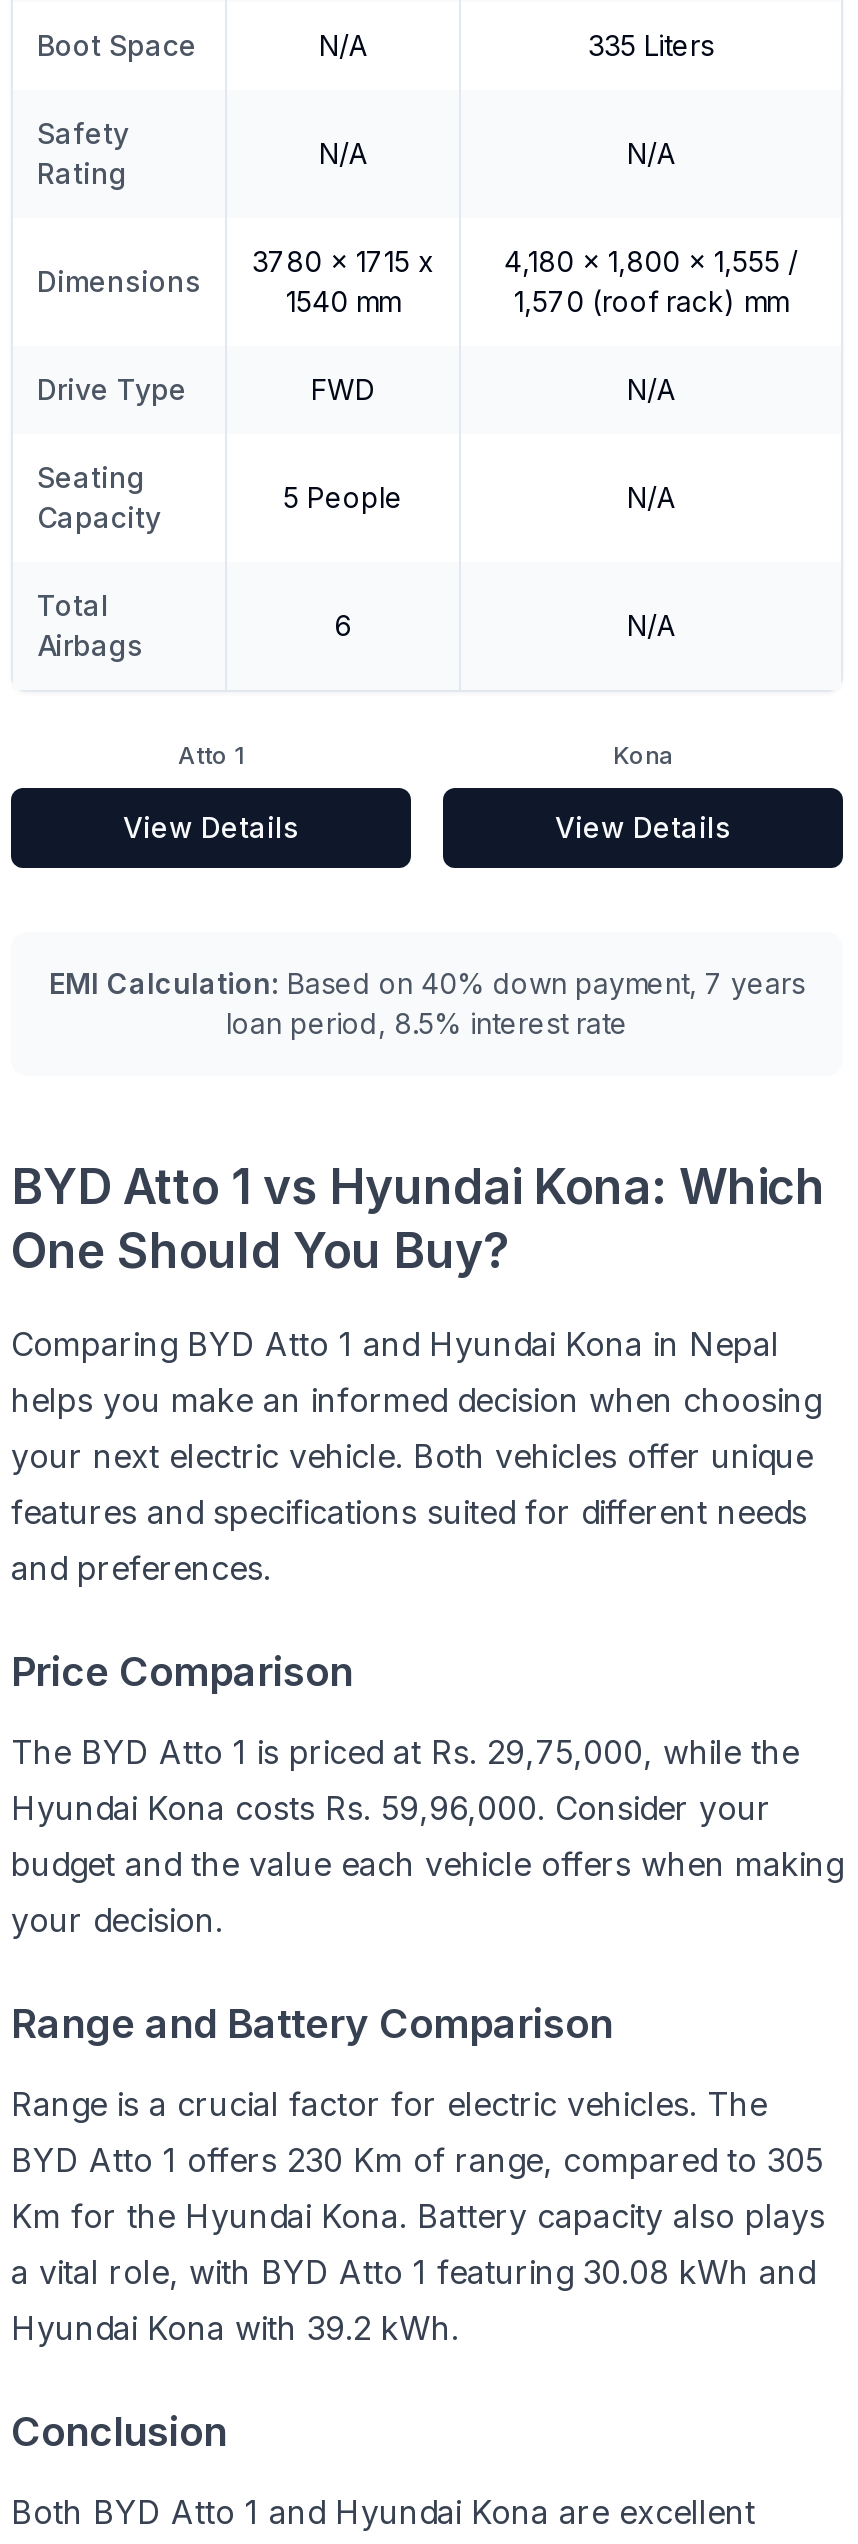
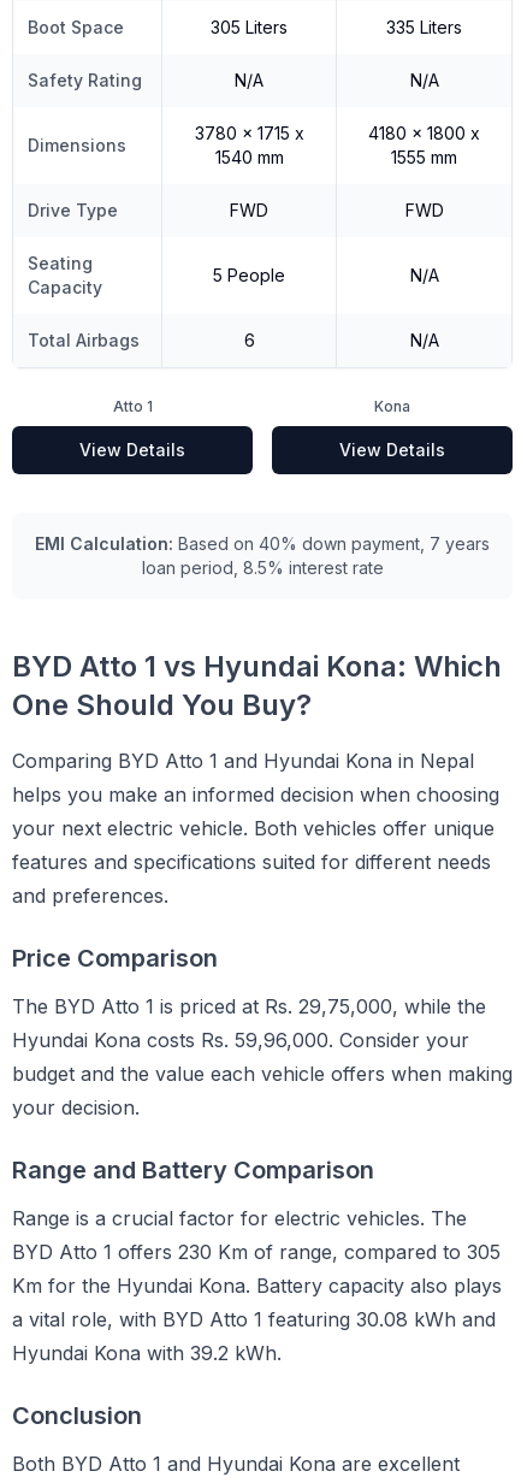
- N/A
+ 305 Liters

- 4,180 x 1,800 x 1,555 /
- 1,570 (roof rack) mm
+ 4180 x 1800 x
+ 1555 mm

- N/A
+ FWD
